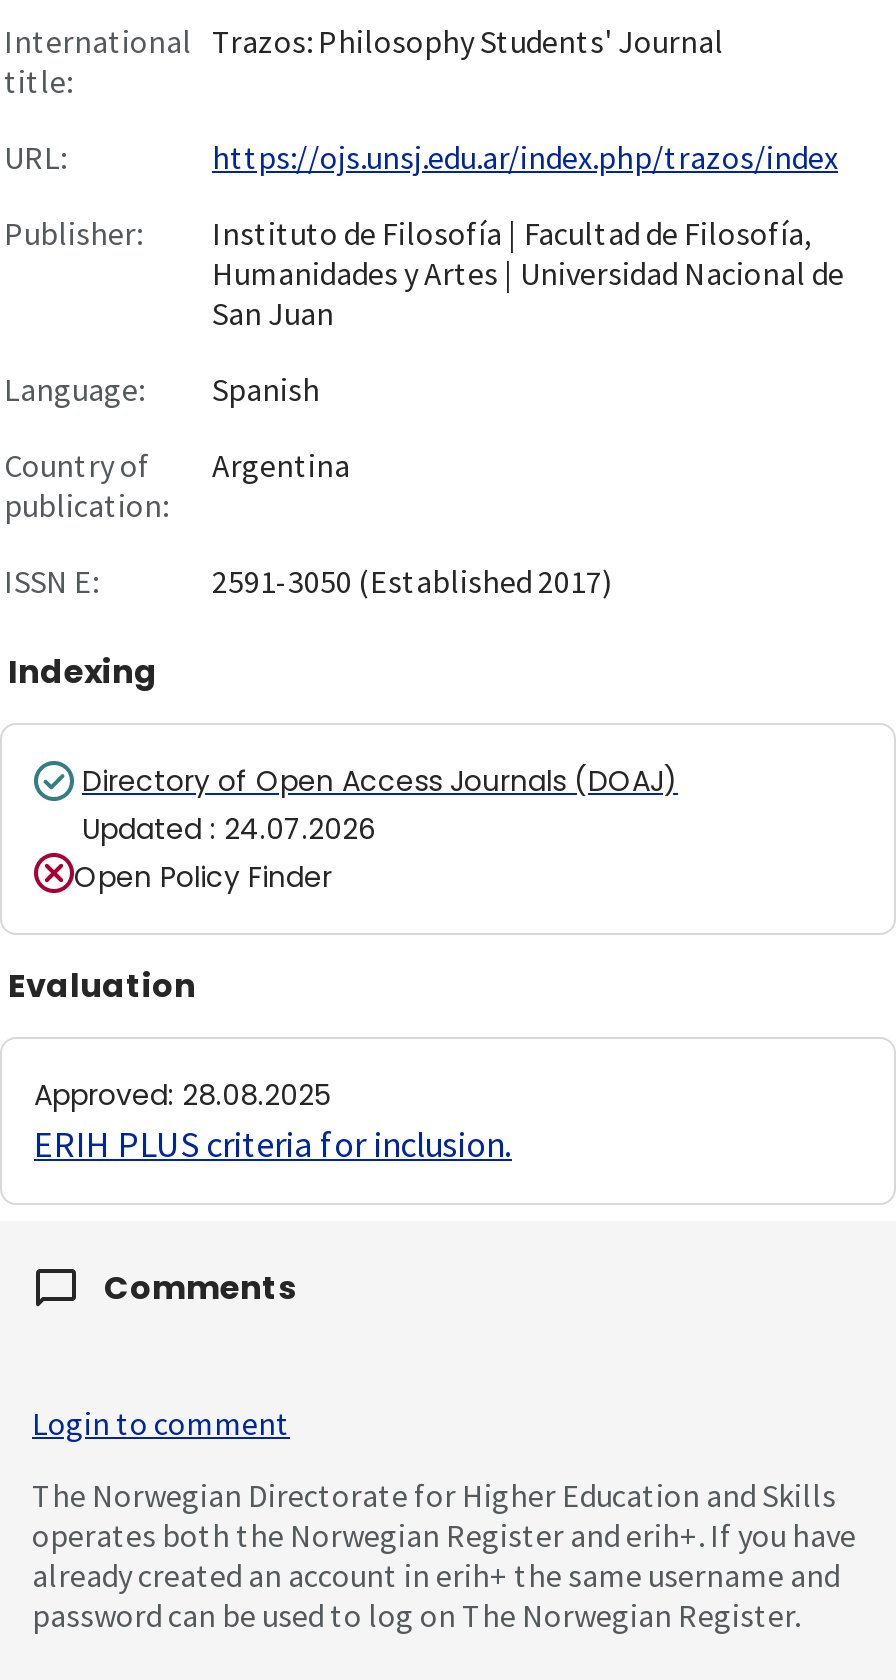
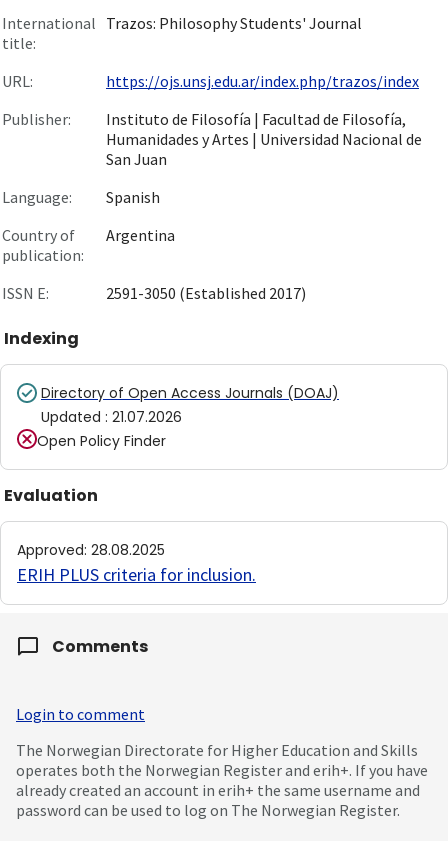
- Updated: 24.07.2026
+ Updated: 21.07.2026
